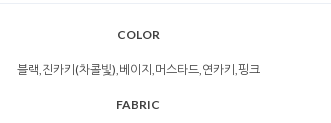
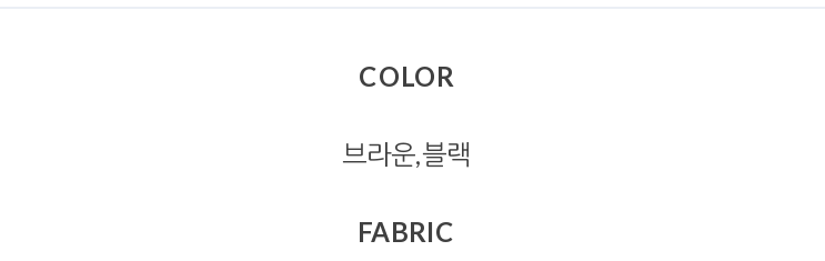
- 블랙,진카키(차콜빛),베이지,머스타드,연카키,핑크
+ 브라운,블랙
